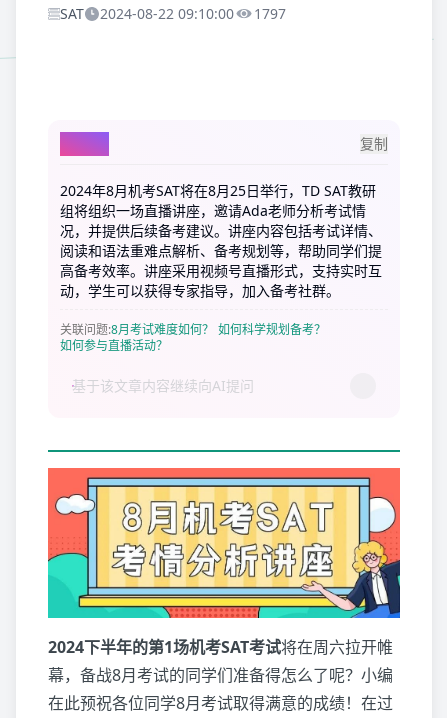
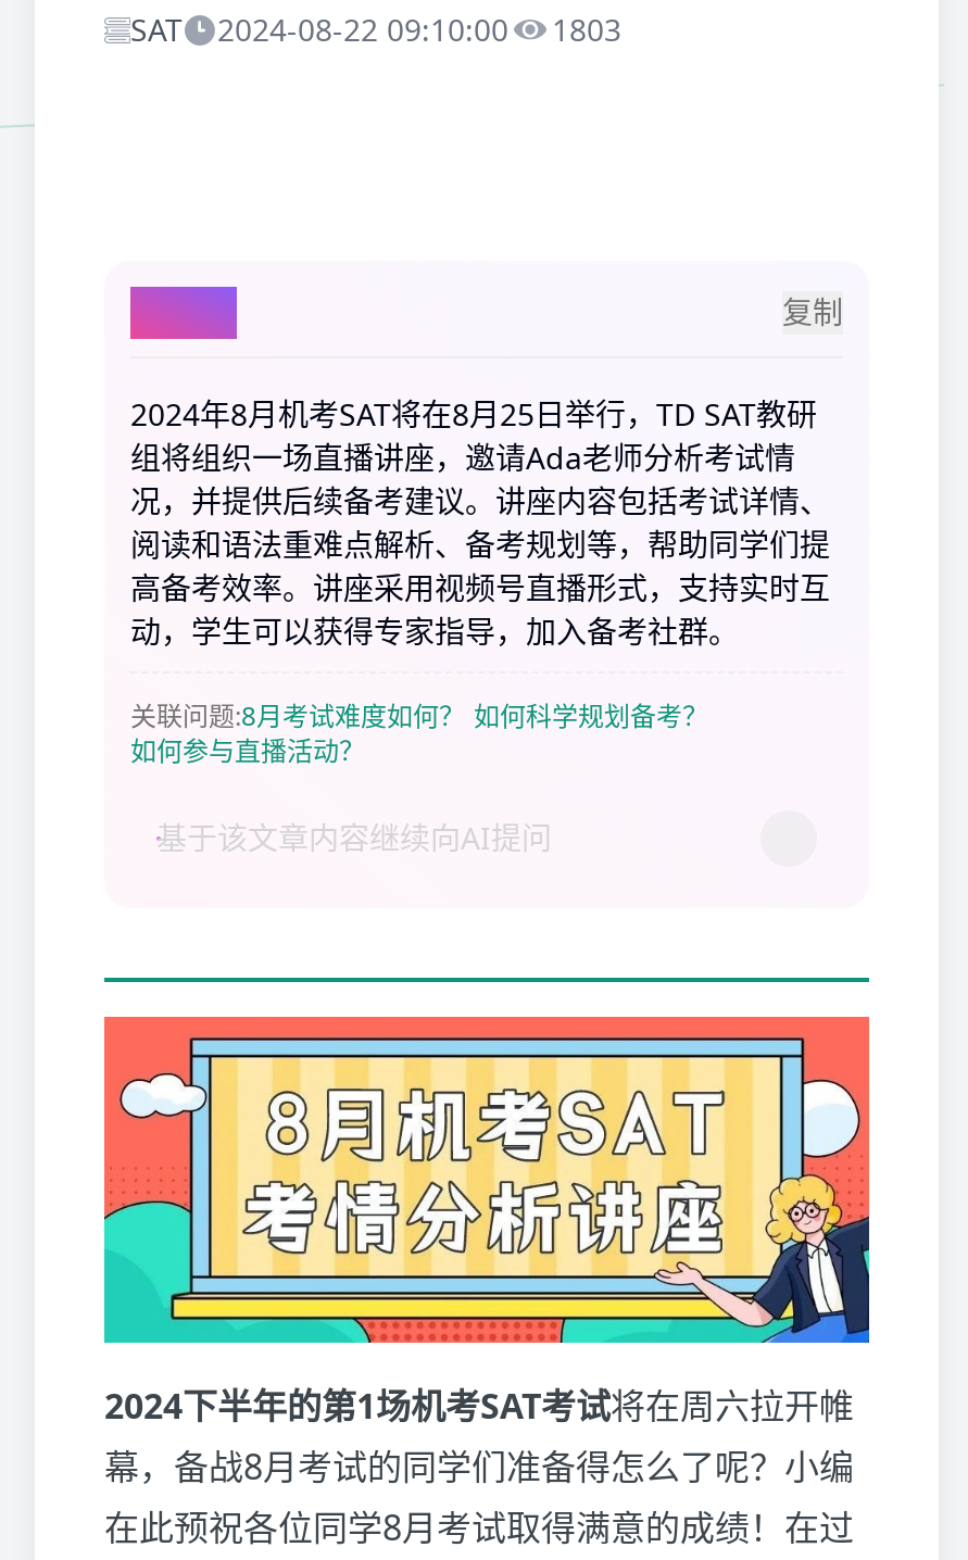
- SAT 2024-08-22 09:10:00 1797
+ SAT 2024-08-22 09:10:00 1803
